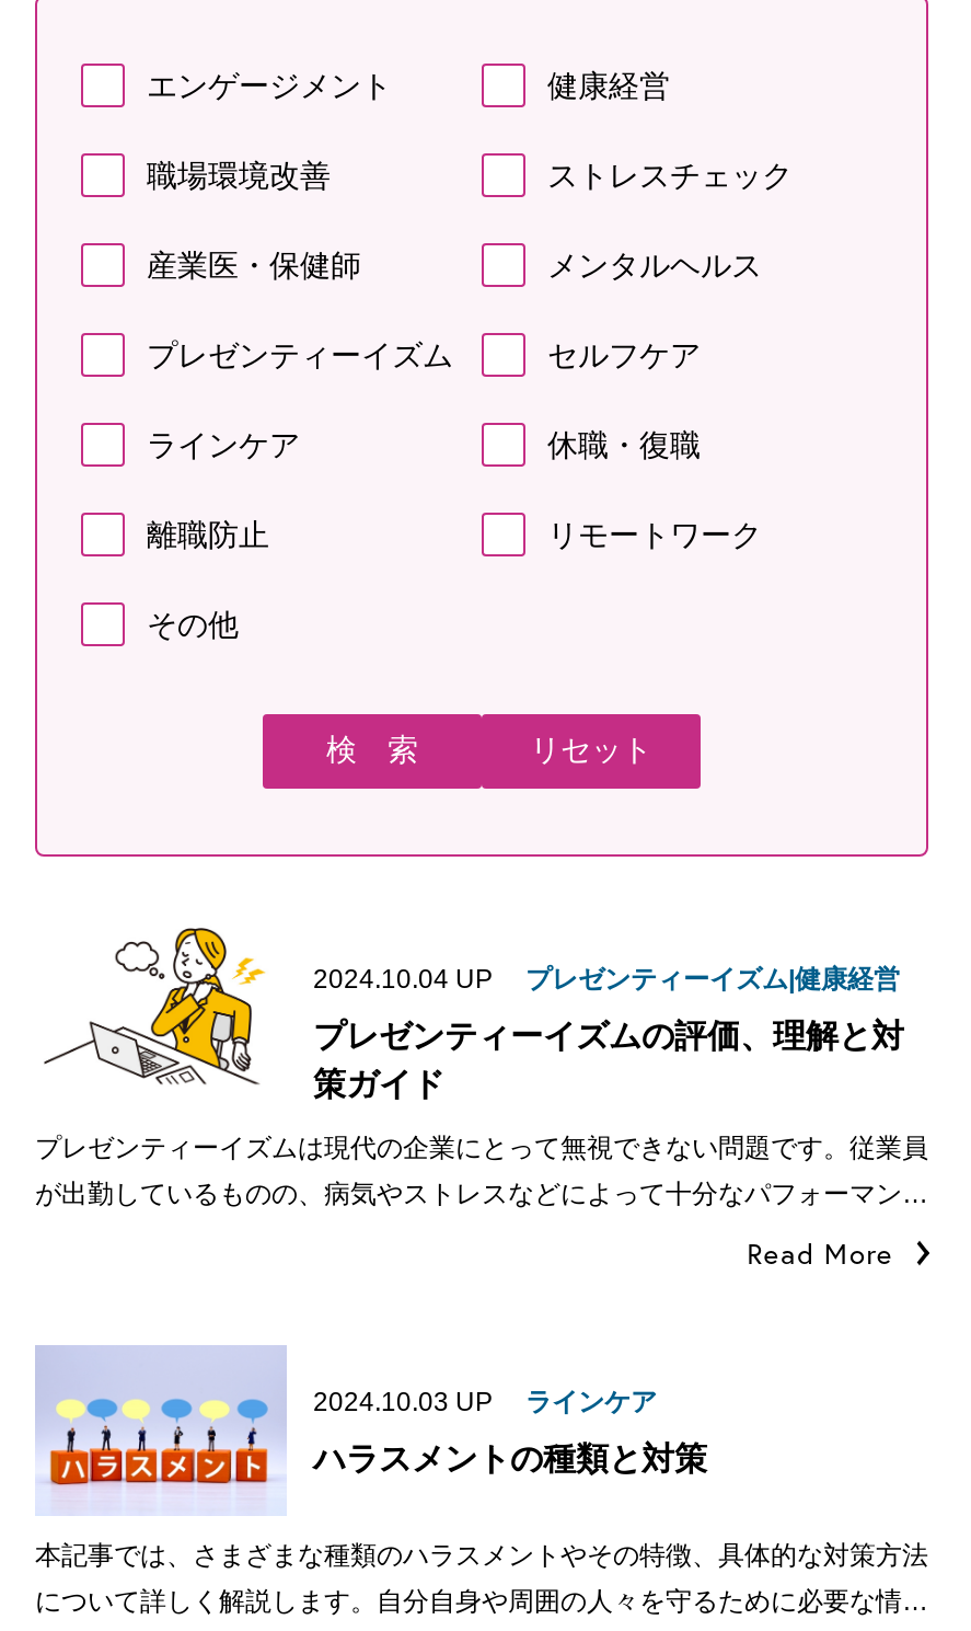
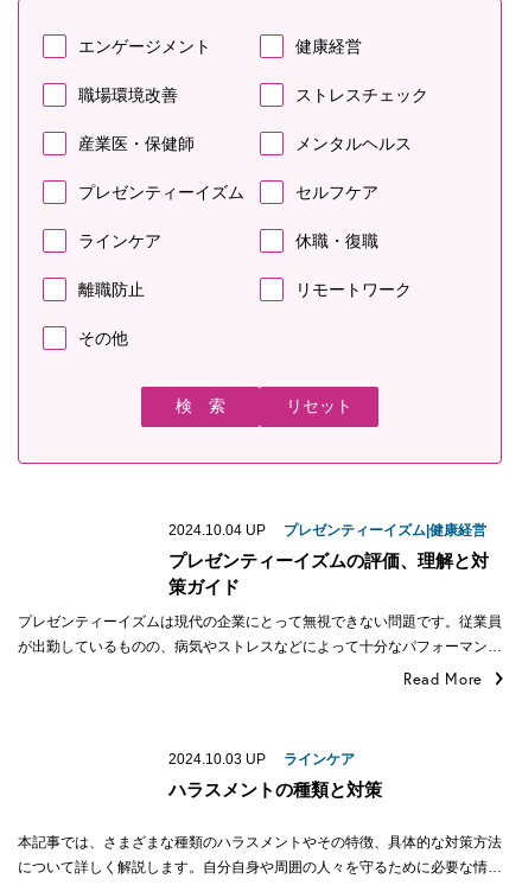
- [image]

- [image]
